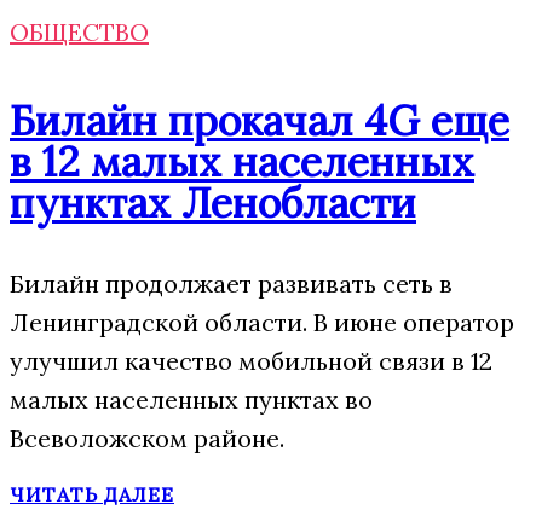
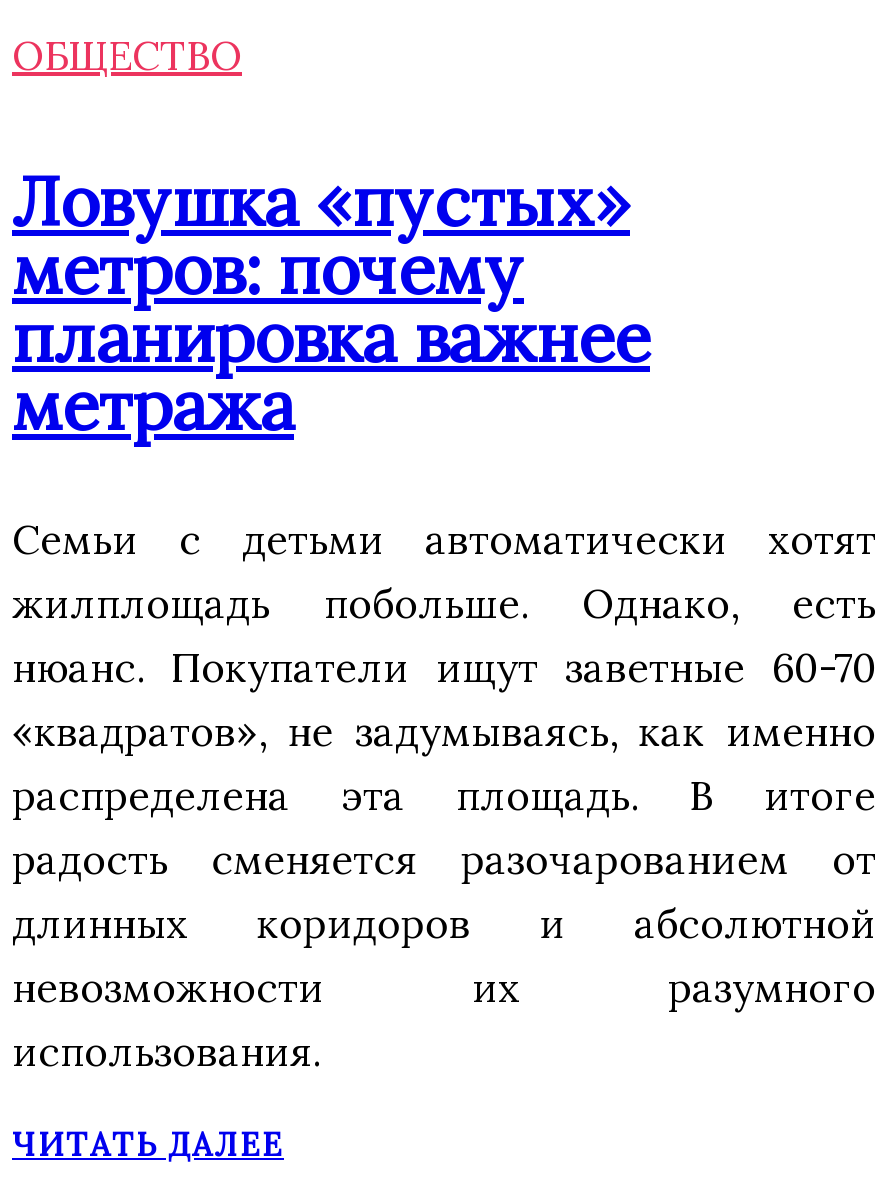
- Билайн прокачал 4G еще
- в 12 малых населенных
- пунктах Ленобласти
+ Ловушка «пустых»
+ метров: почему
+ планировка важнее
+ метража

- Билайн продолжает развивать сеть в
- Ленинградской области. В июне оператор
- улучшил качество мобильной связи в 12
- малых населенных пунктах во
- Всеволожском районе.
+ Семьи с детьми автоматически хотят
+ жилплощадь побольше. Однако, есть
+ нюанс. Покупатели ищут заветные 60-70
+ «квадратов», не задумываясь, как именно
+ распределена эта площадь. В итоге
+ радость сменяется разочарованием от
+ длинных коридоров и абсолютной
+ невозможности их разумного
+ использования.
